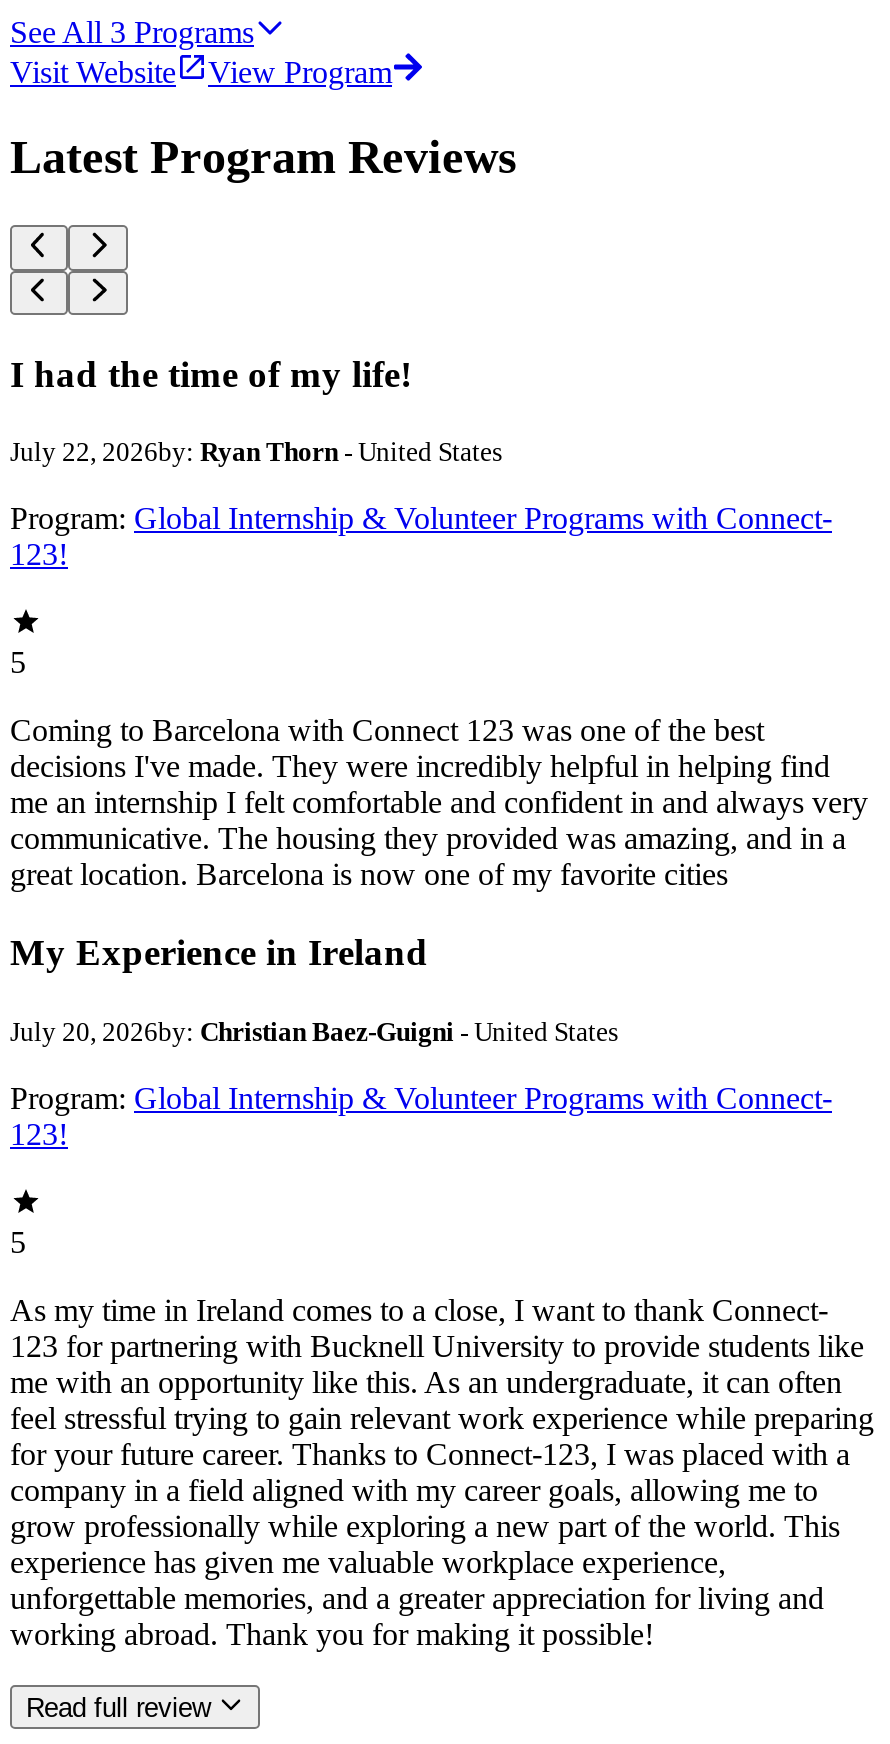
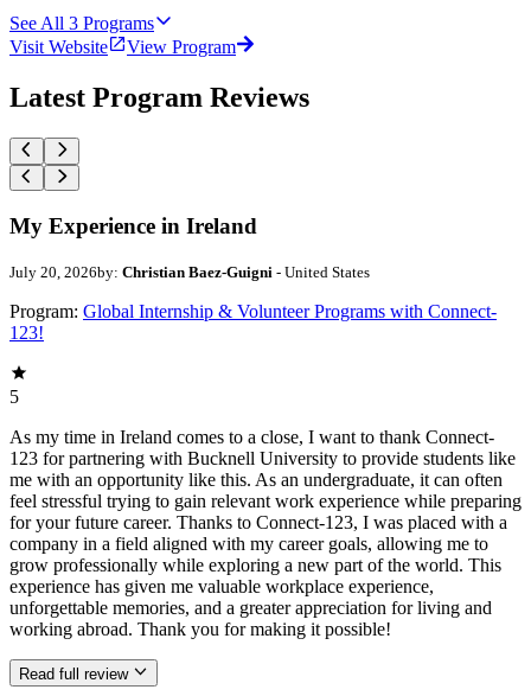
- I had the time of my life!
- July 22, 2026by: Ryan Thorn - United States
- Program: Global Internship & Volunteer Programs with Connect-
- 123!
- 5
- Coming to Barcelona with Connect 123 was one of the best
- decisions I've made. They were incredibly helpful in helping find
- me an internship I felt comfortable and confident in and always very
- communicative. The housing they provided was amazing, and in a
- great location. Barcelona is now one of my favorite cities
